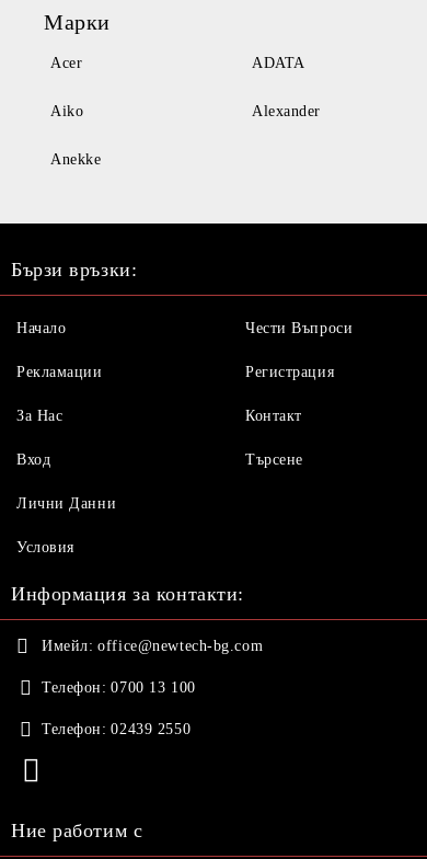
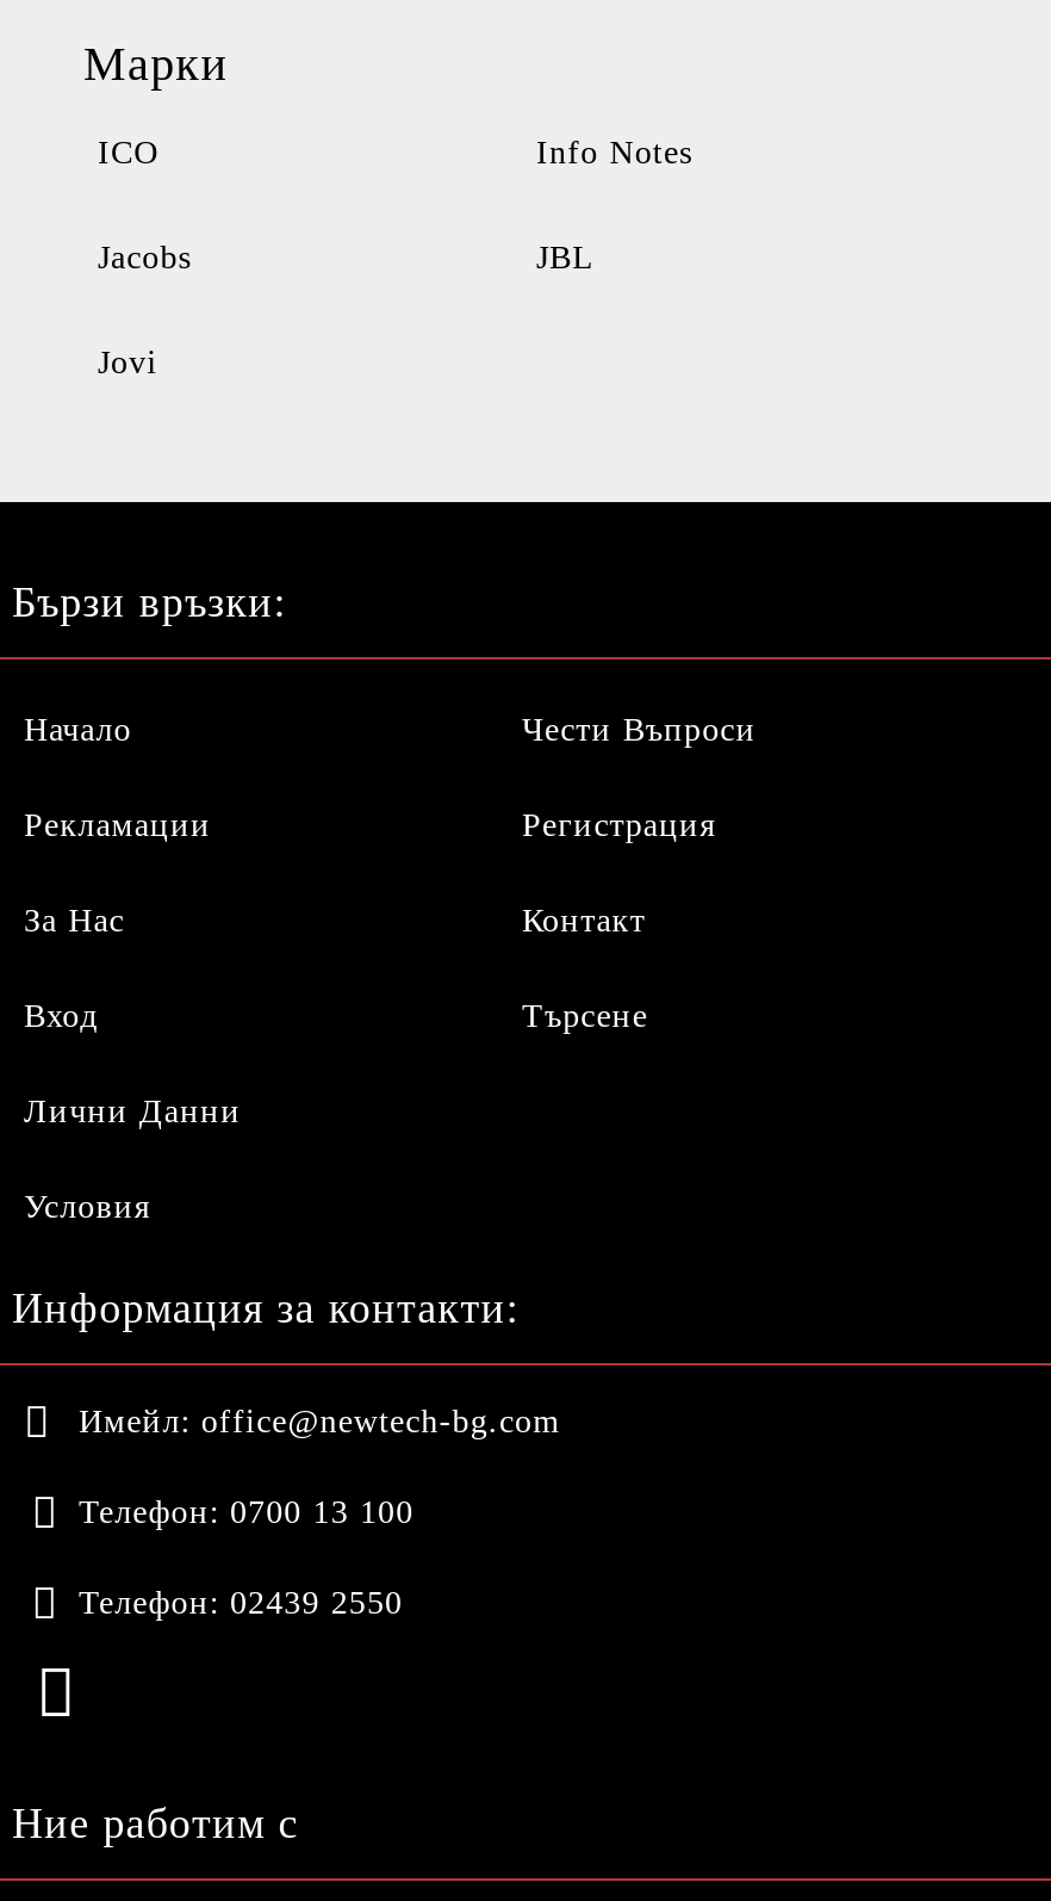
- Acer
- ADATA
+ ICO
+ Info Notes

- Aiko
- Alexander
+ Jacobs
+ JBL

- Anekke
+ Jovi
